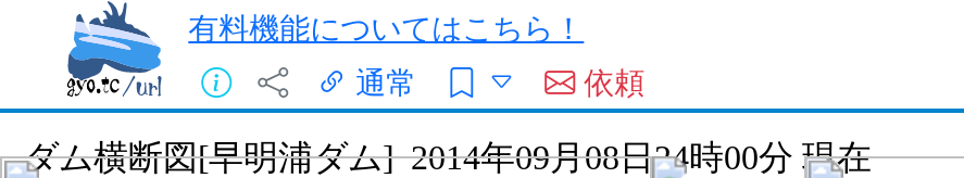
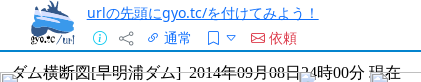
- 有料機能についてはこちら！
+ urlの先頭にgyo.tc/を付けてみよう！
